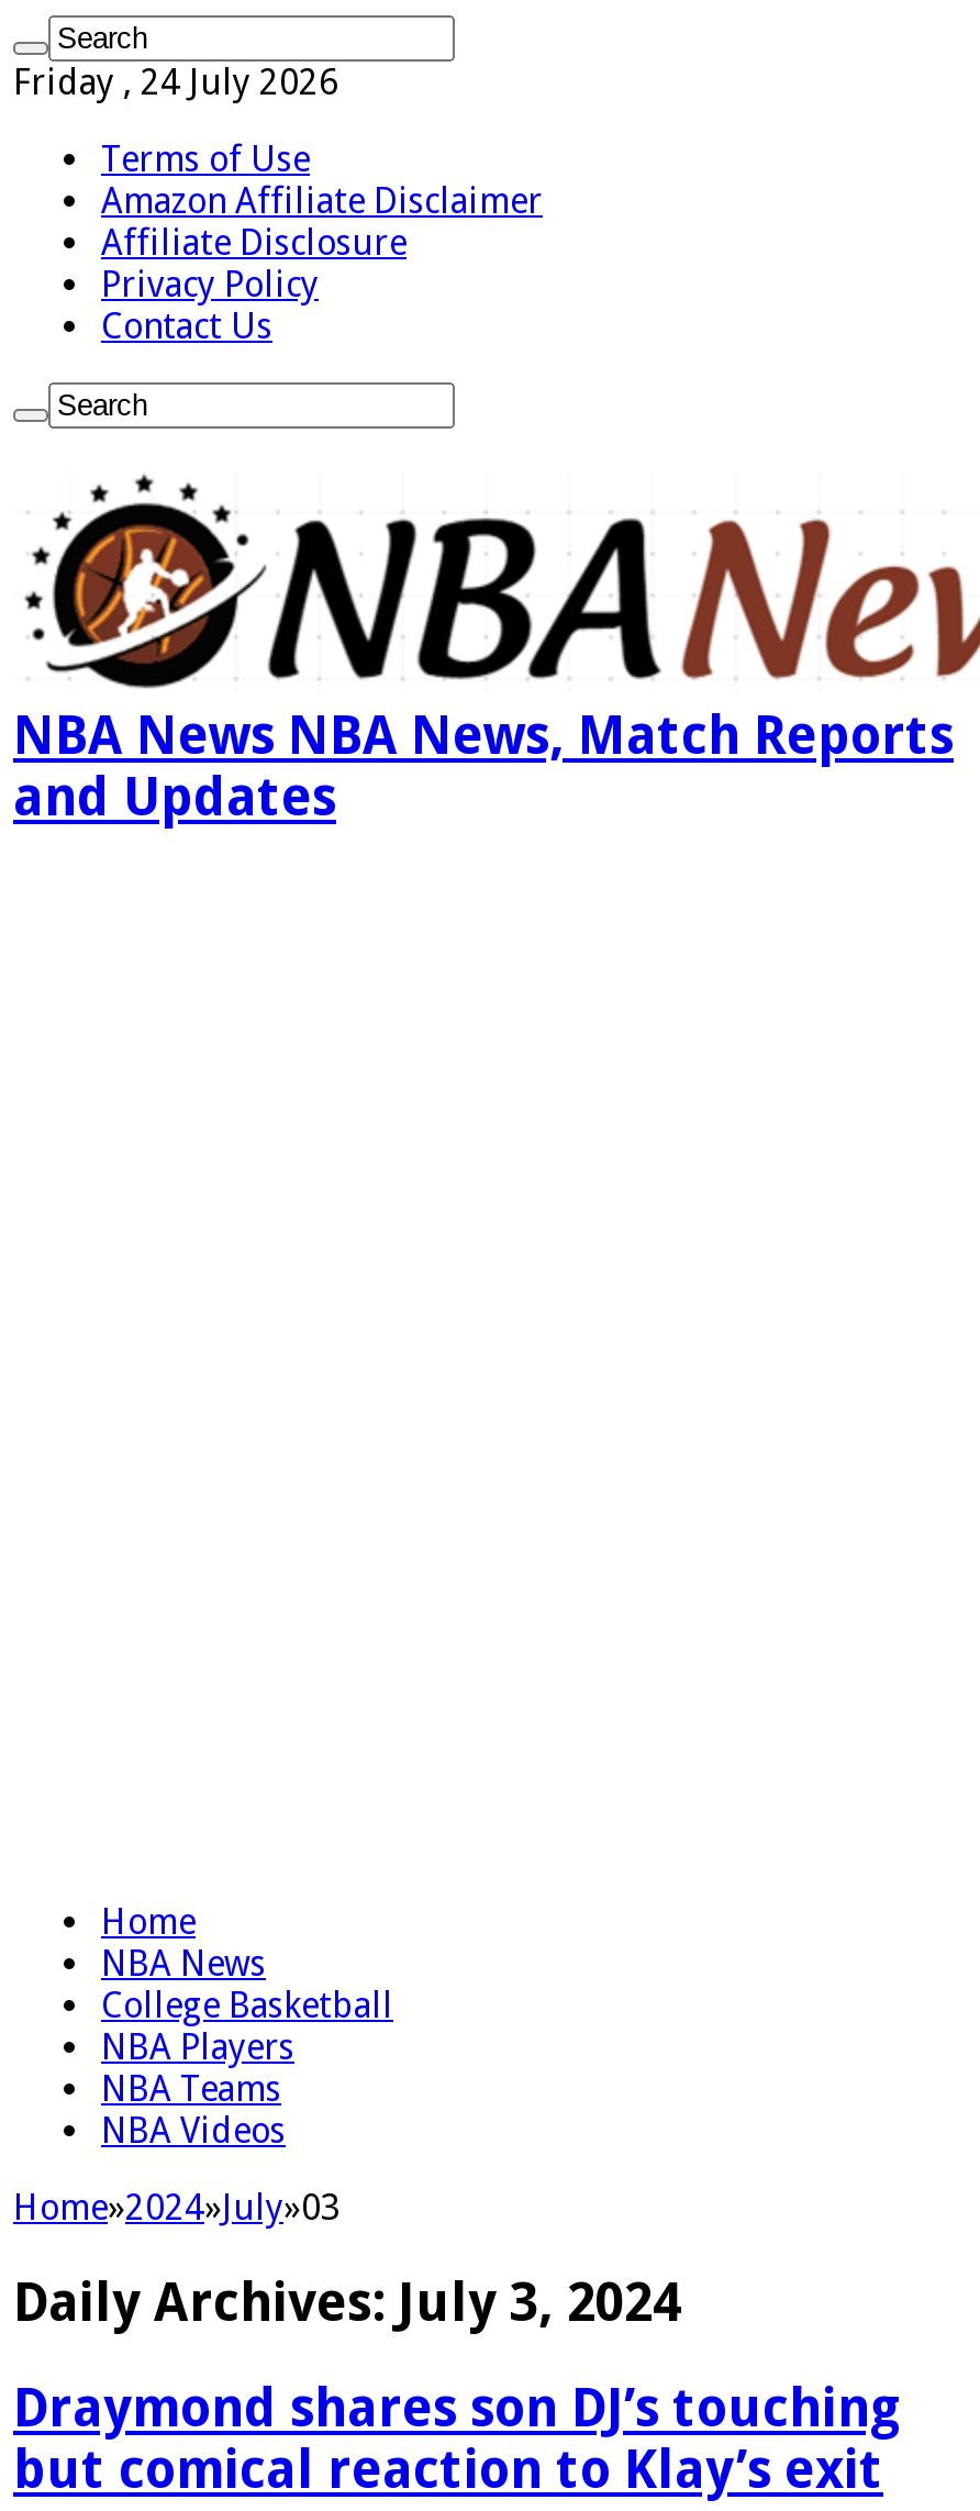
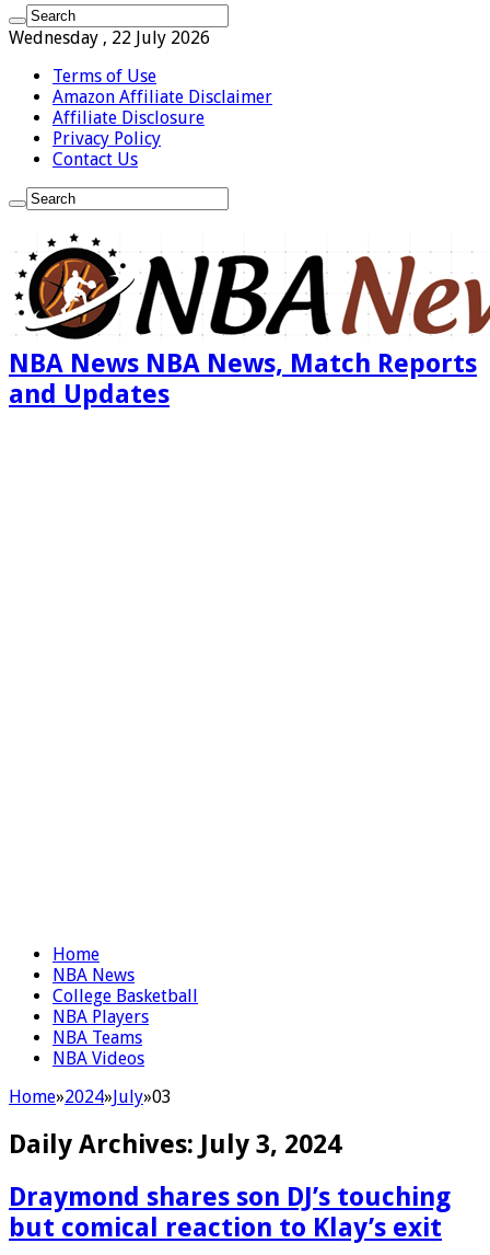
- Friday , 24 July 2026
+ Wednesday , 22 July 2026
